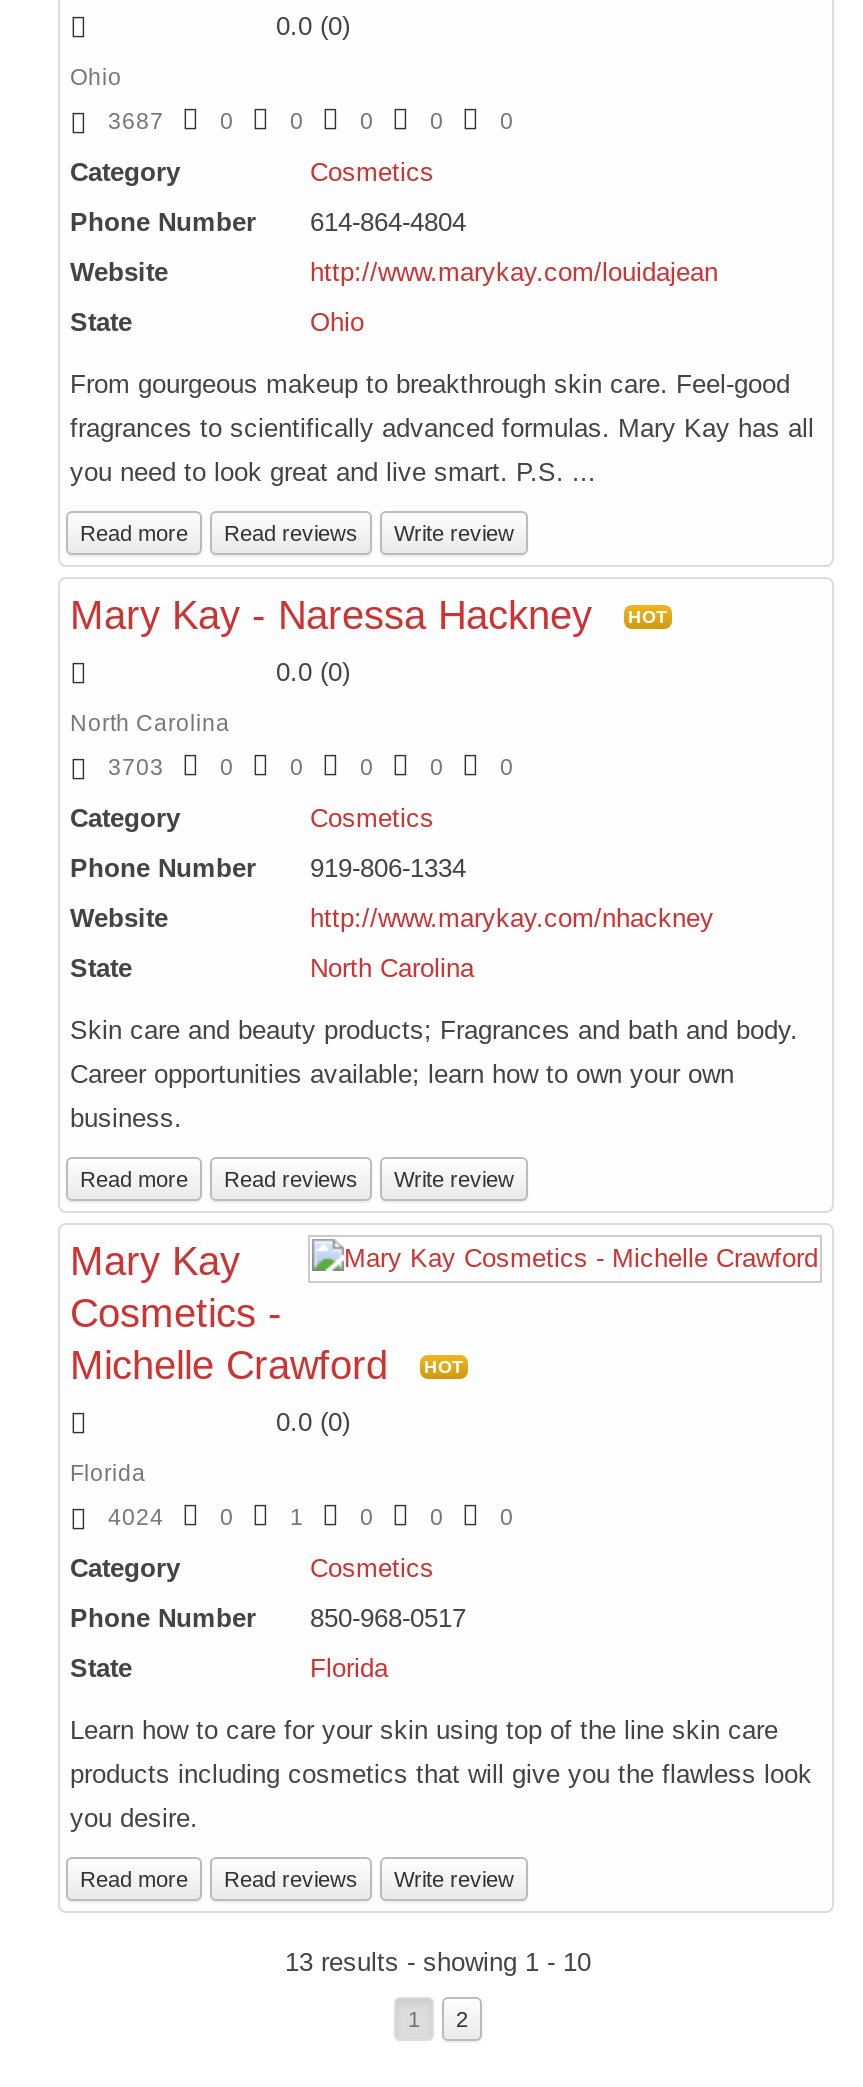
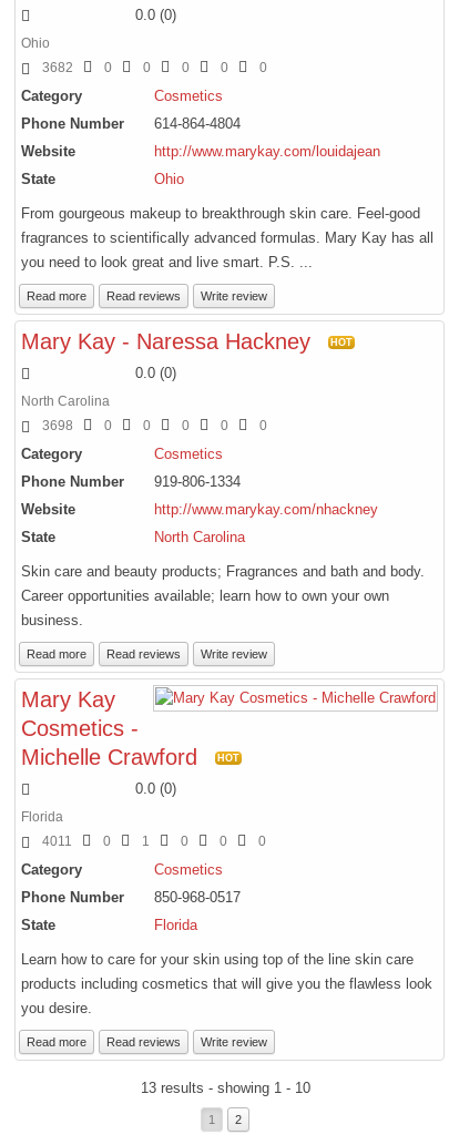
- 3687
+ 3682

- 3703
+ 3698

- 4024
+ 4011
